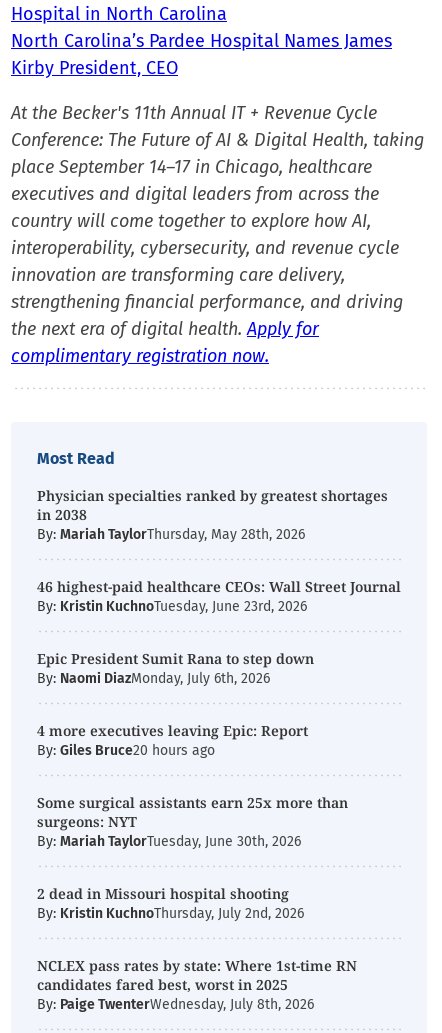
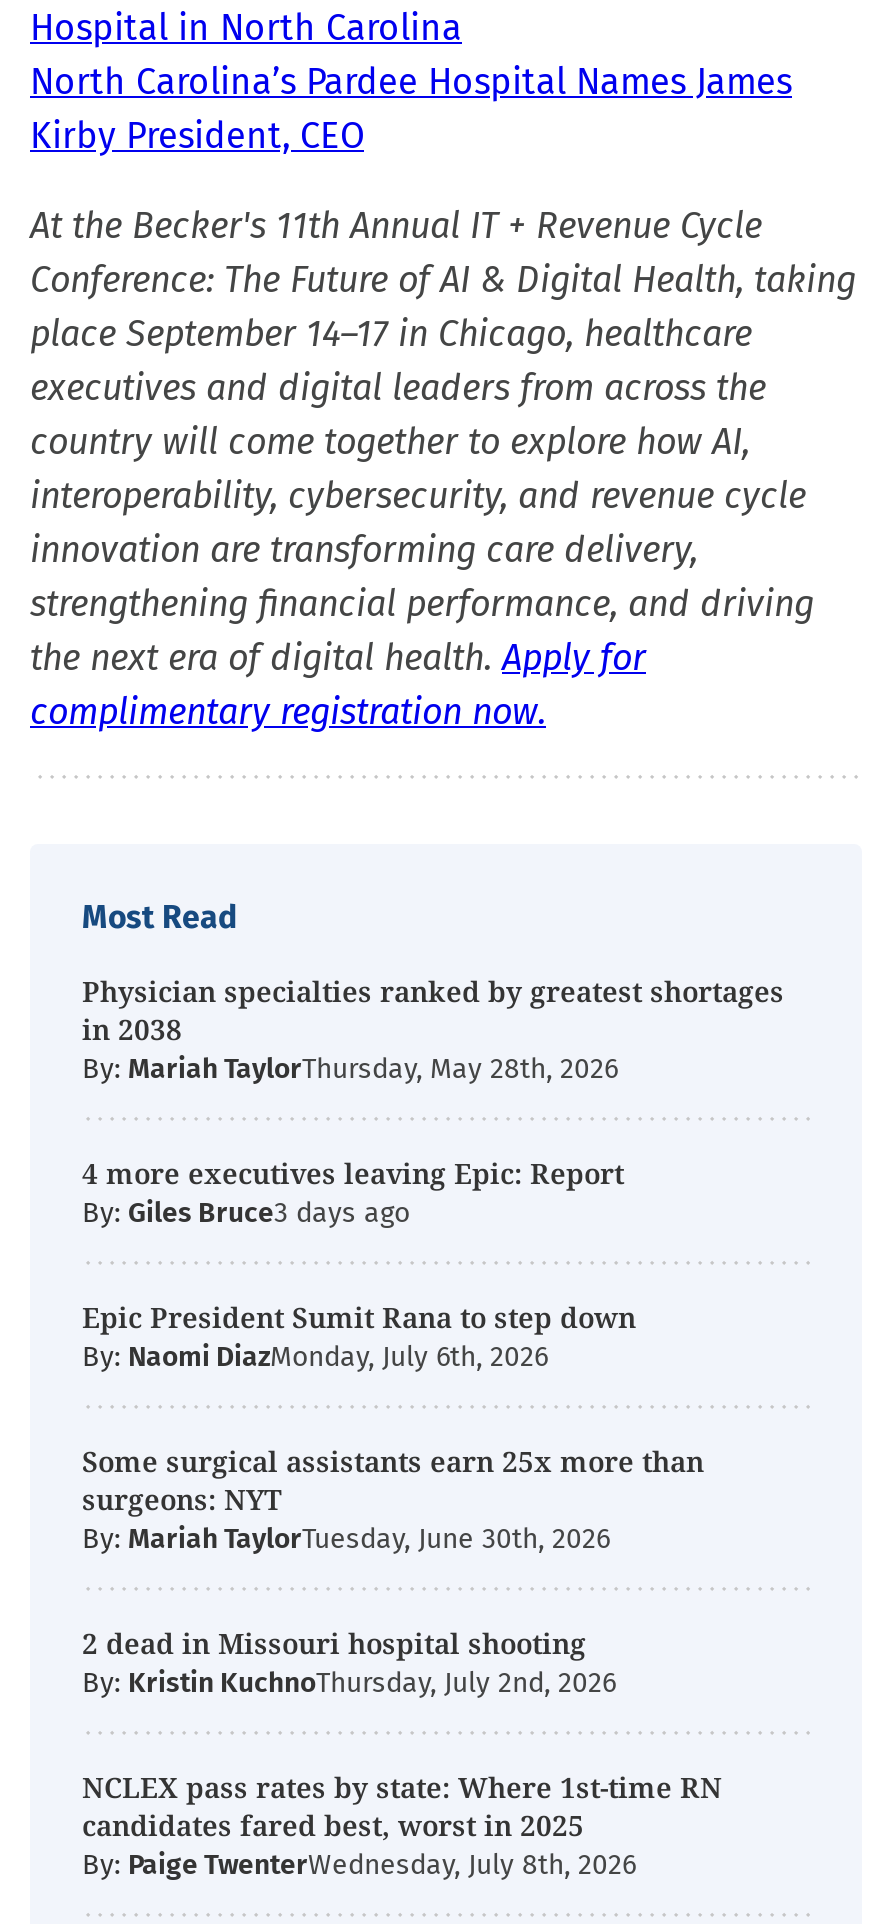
- 46 highest-paid healthcare CEOs: Wall Street Journal
- By: Kristin KuchnoTuesday, June 23rd, 2026
+ By: Giles Bruce

moved up: 4 more executives leaving Epic: Report

- By: Giles Bruce20 hours ago
